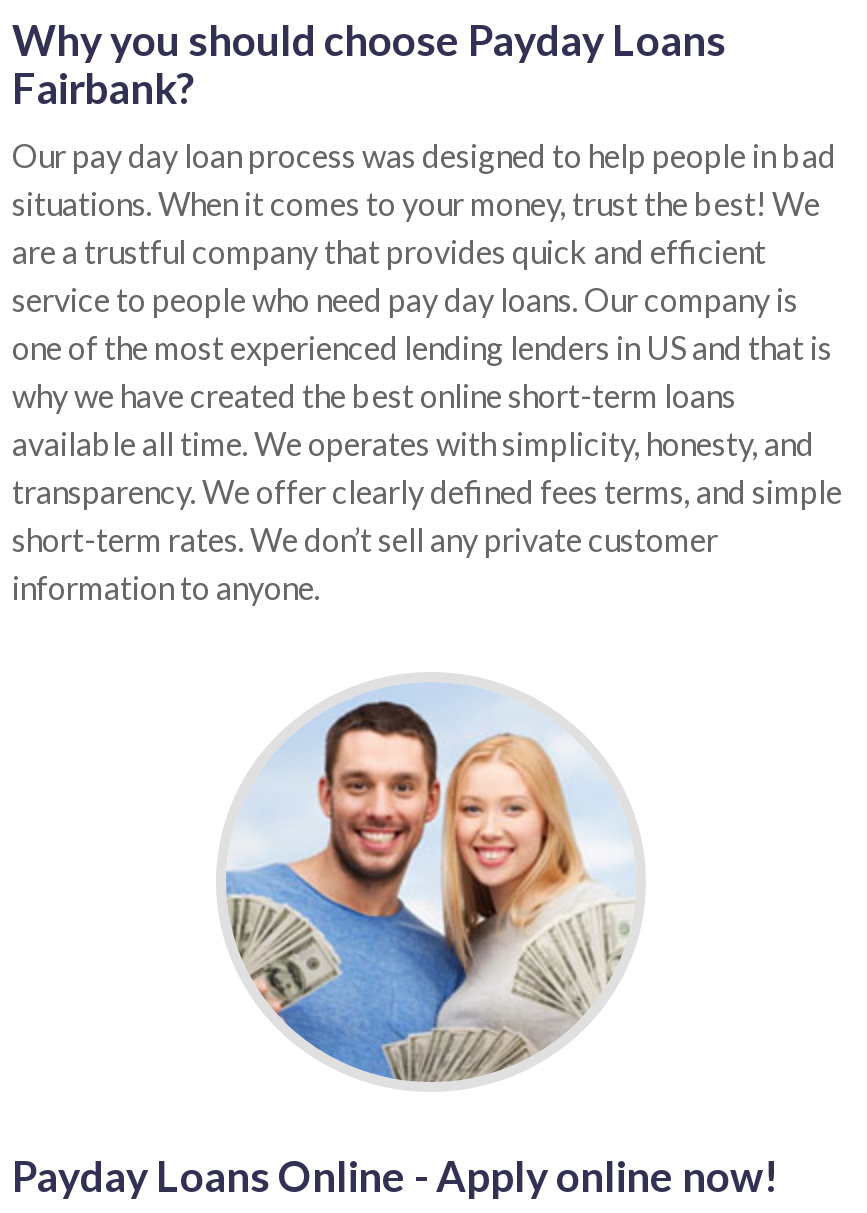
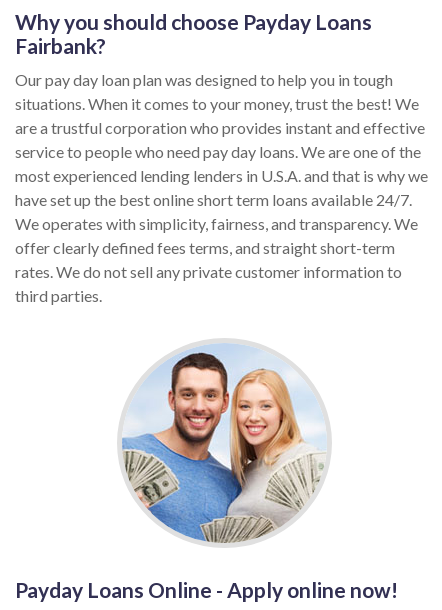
- Our pay day loan process was designed to help people in bad
+ Our pay day loan plan was designed to help you in tough

- are a trustful company that provides quick and efficient
- service to people who need pay day loans. Our company is
- one of the most experienced lending lenders in US and that is
- why we have created the best online short-term loans
- available all time. We operates with simplicity, honesty, and
- transparency. We offer clearly defined fees terms, and simple
- short-term rates. We don’t sell any private customer
- information to anyone.
+ are a trustful corporation who provides instant and effective
+ service to people who need pay day loans. We are one of the
+ most experienced lending lenders in U.S.A. and that is why we
+ have set up the best online short term loans available 24/7.
+ We operates with simplicity, fairness, and transparency. We
+ offer clearly defined fees terms, and straight short-term
+ rates. We do not sell any private customer information to
+ third parties.
